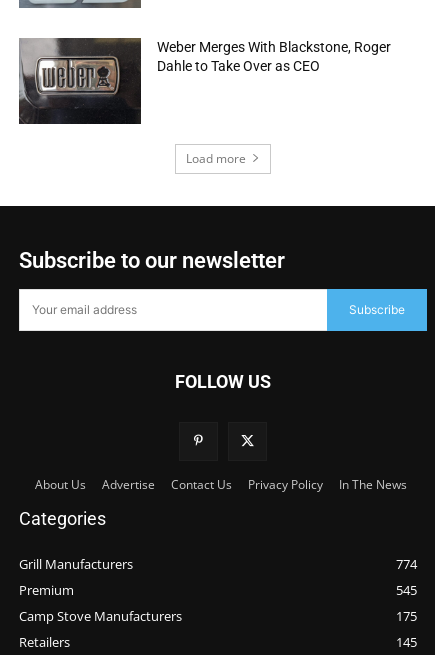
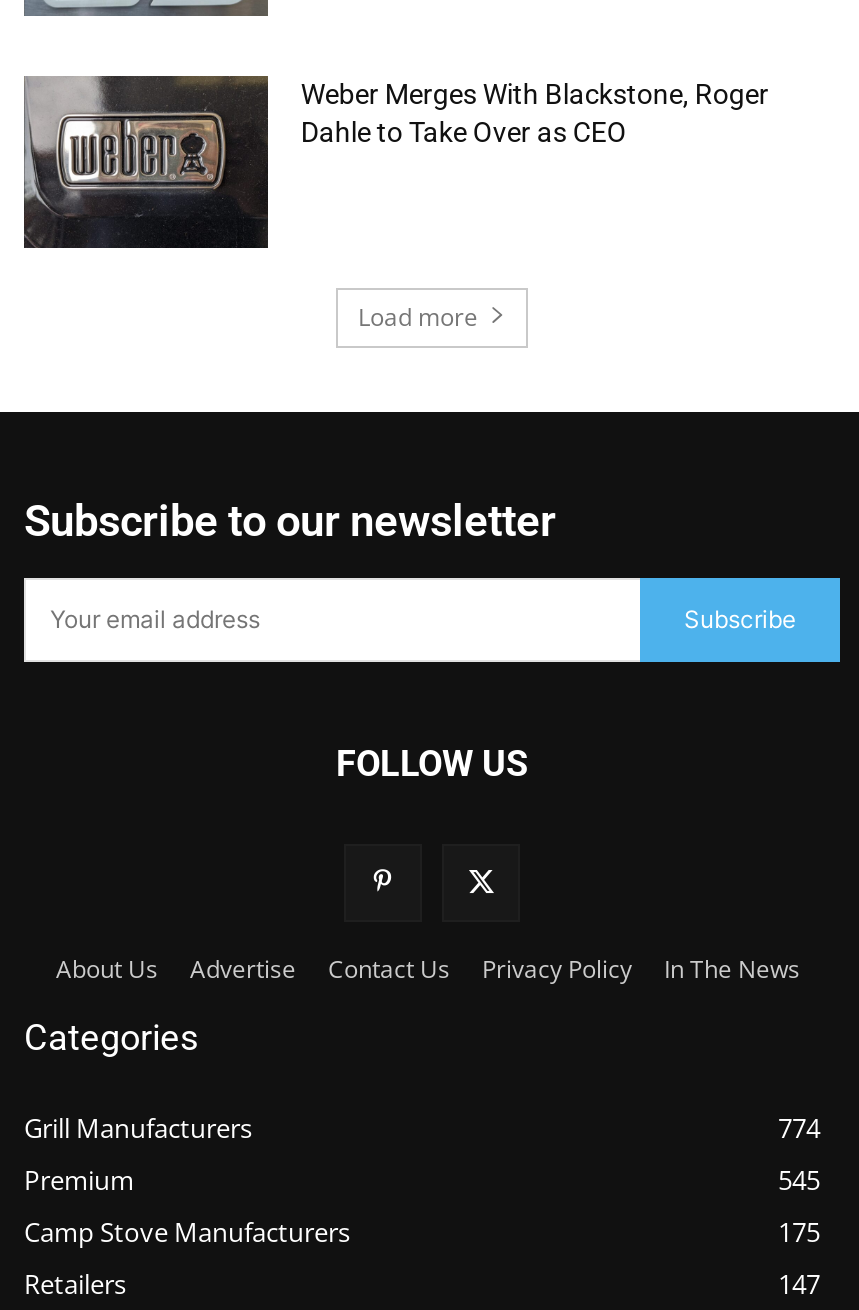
- 145
+ 147
